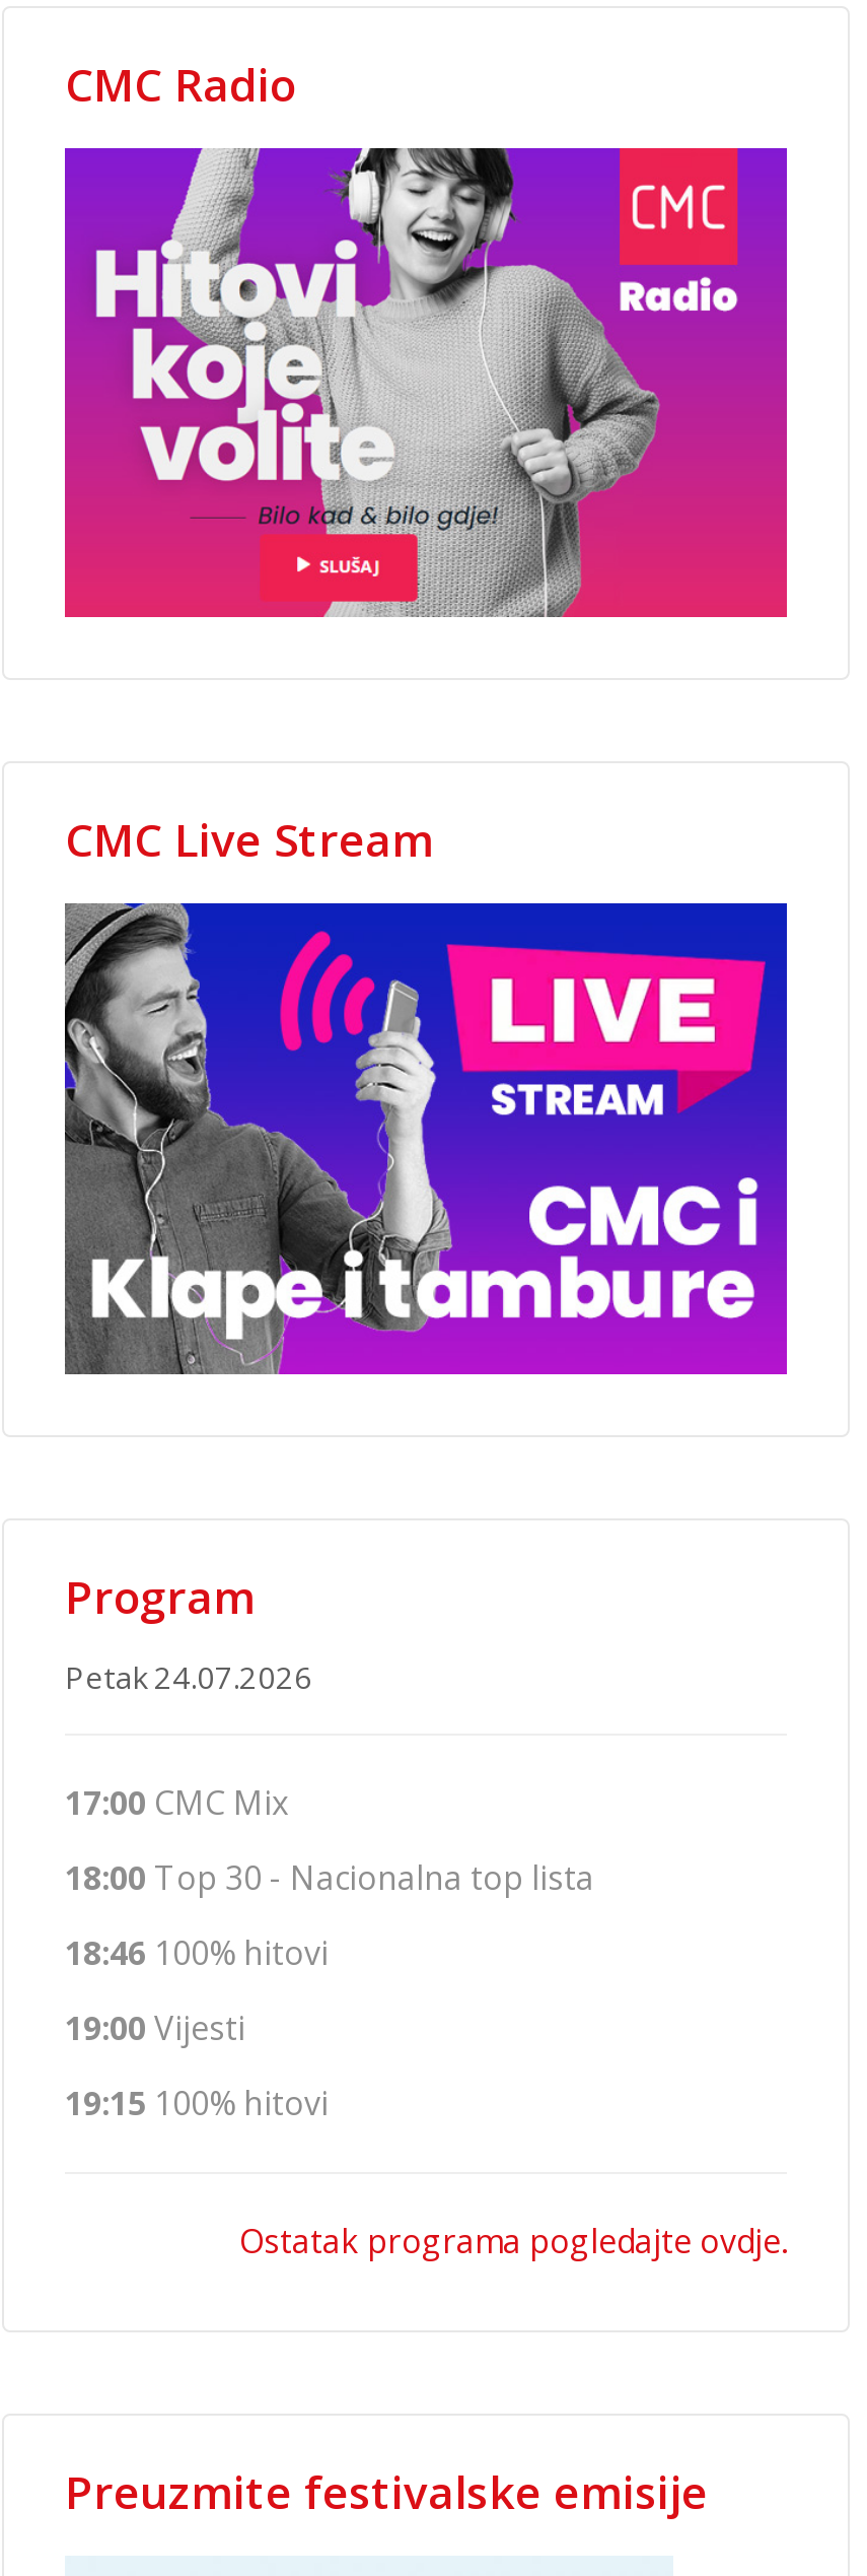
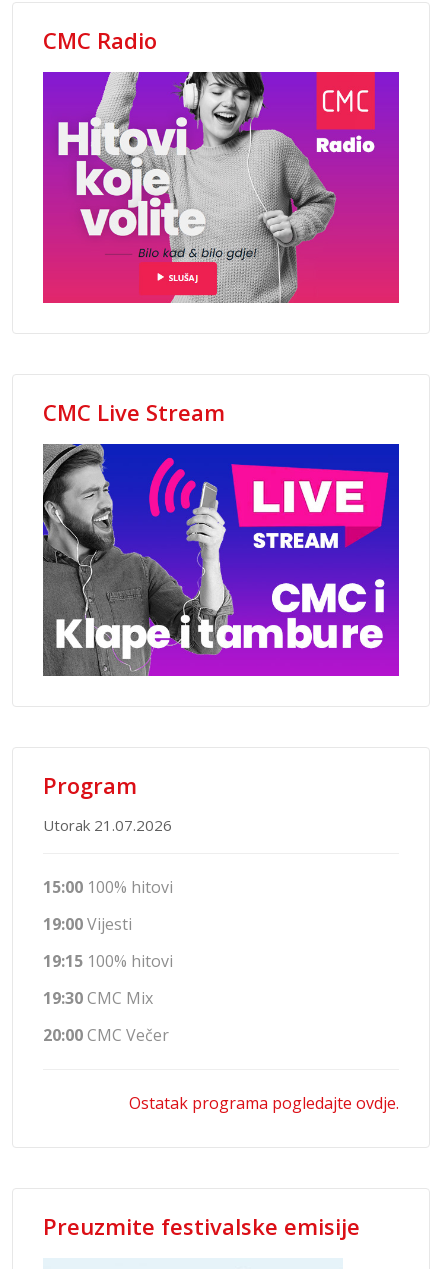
- Petak 24.07.2026
- 17:00 CMC Mix
- 18:00 Top 30 - Nacionalna top lista
- 18:46 100% hitovi
+ Utorak 21.07.2026
+ 15:00 100% hitovi

moved up: 19:00 Vijesti | 19:15 100% hitovi

+ 19:30 CMC Mix
+ 20:00 CMC Večer
